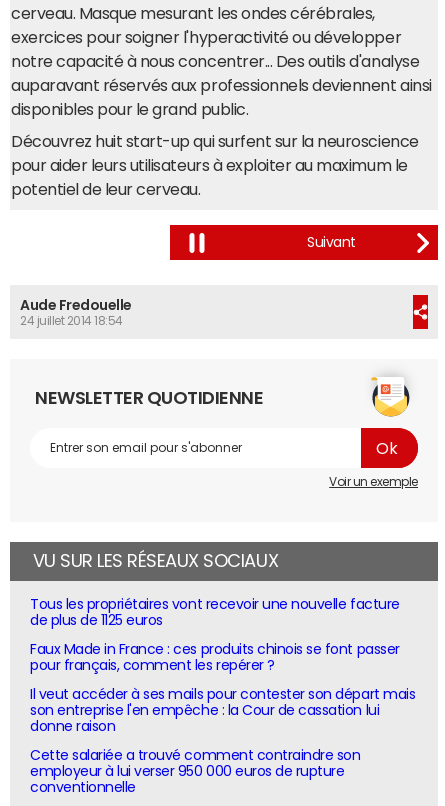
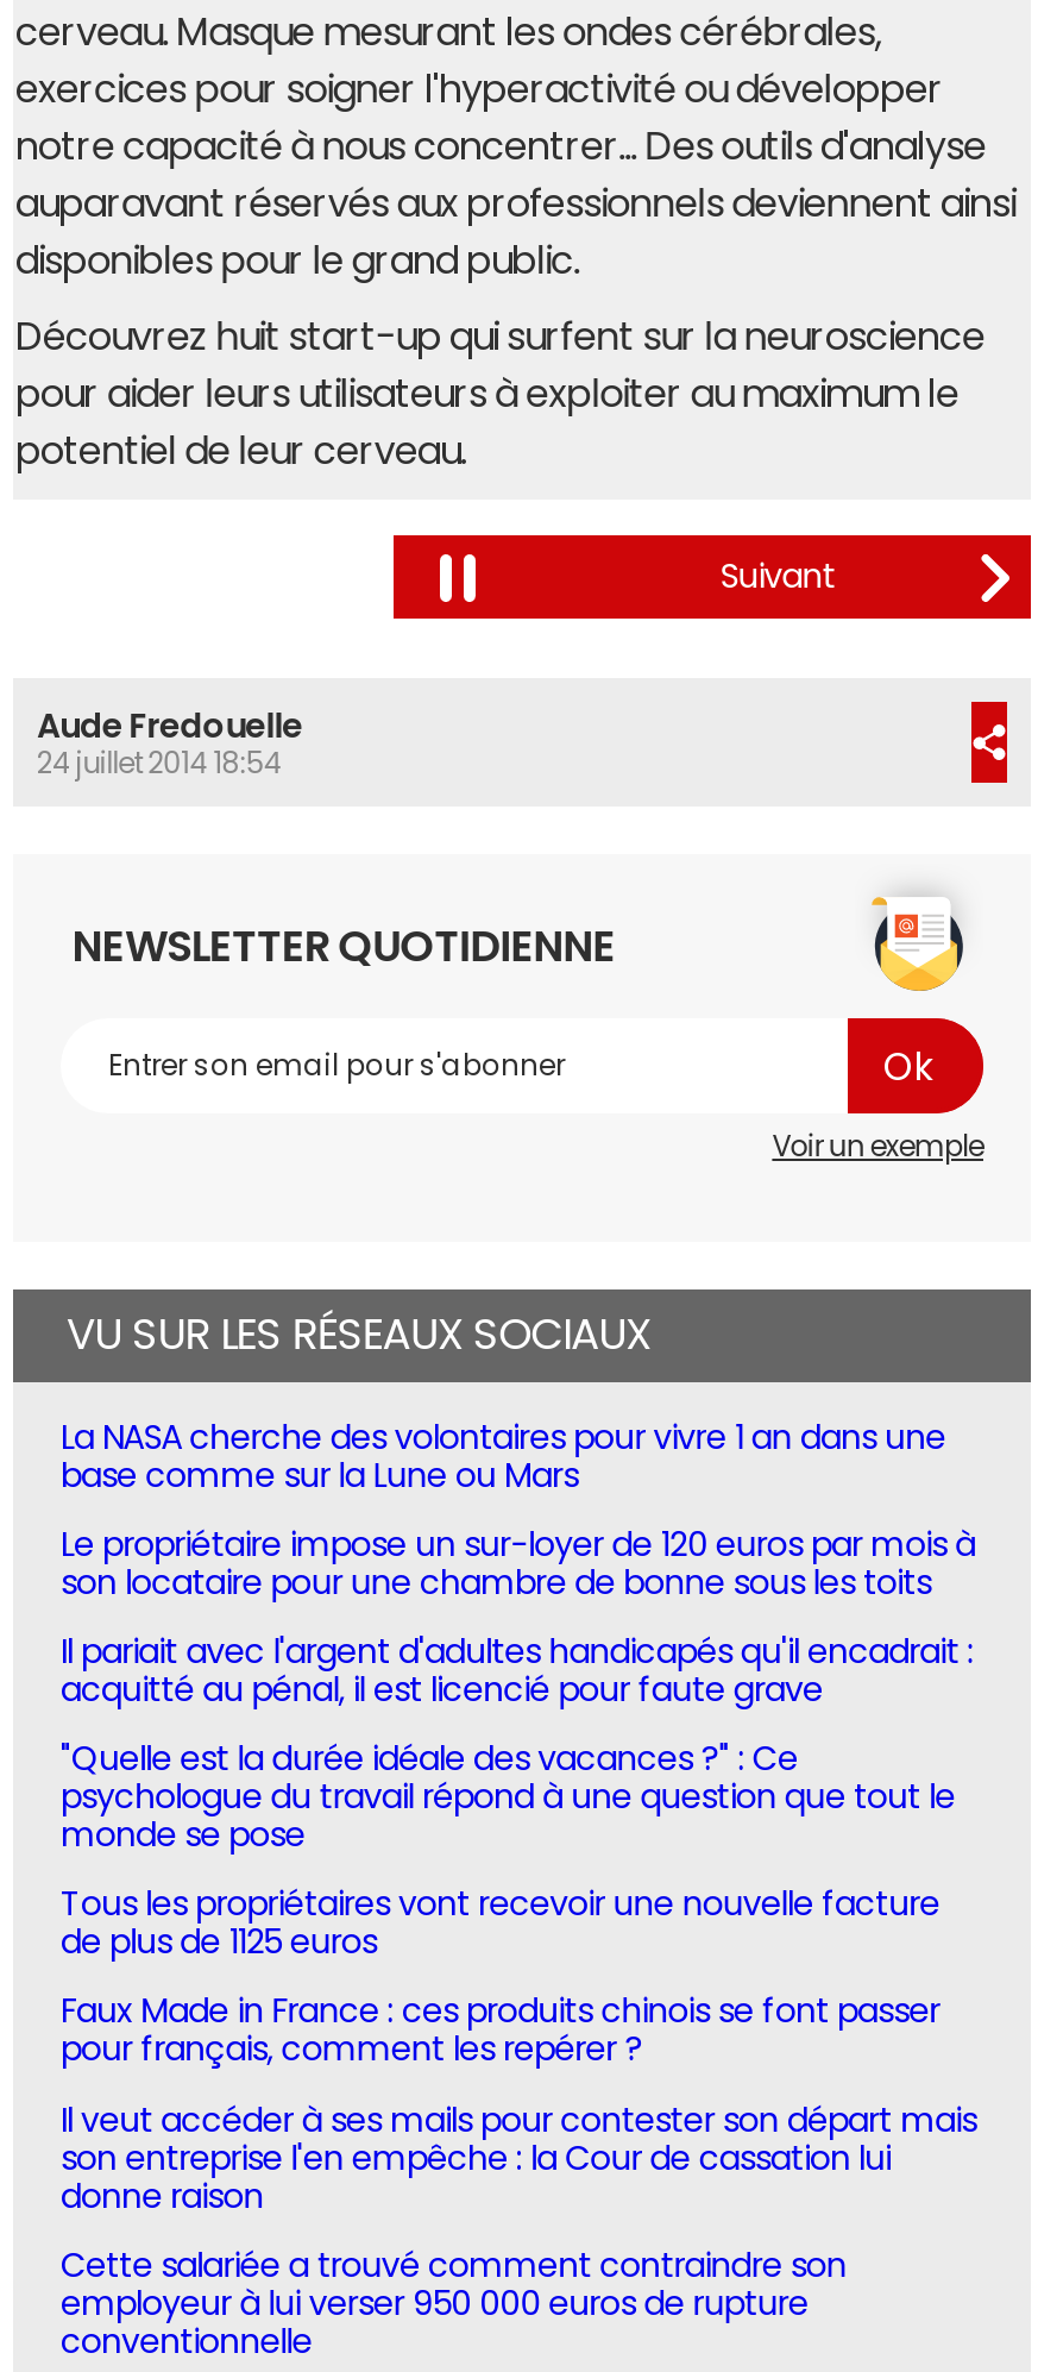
+ La NASA cherche des volontaires pour vivre 1 an dans une
+ base comme sur la Lune ou Mars
+ Le propriétaire impose un sur-loyer de 120 euros par mois à
+ son locataire pour une chambre de bonne sous les toits
+ Il pariait avec l'argent d'adultes handicapés qu'il encadrait :
+ acquitté au pénal, il est licencié pour faute grave
+ "Quelle est la durée idéale des vacances ?" : Ce
+ psychologue du travail répond à une question que tout le
+ monde se pose
